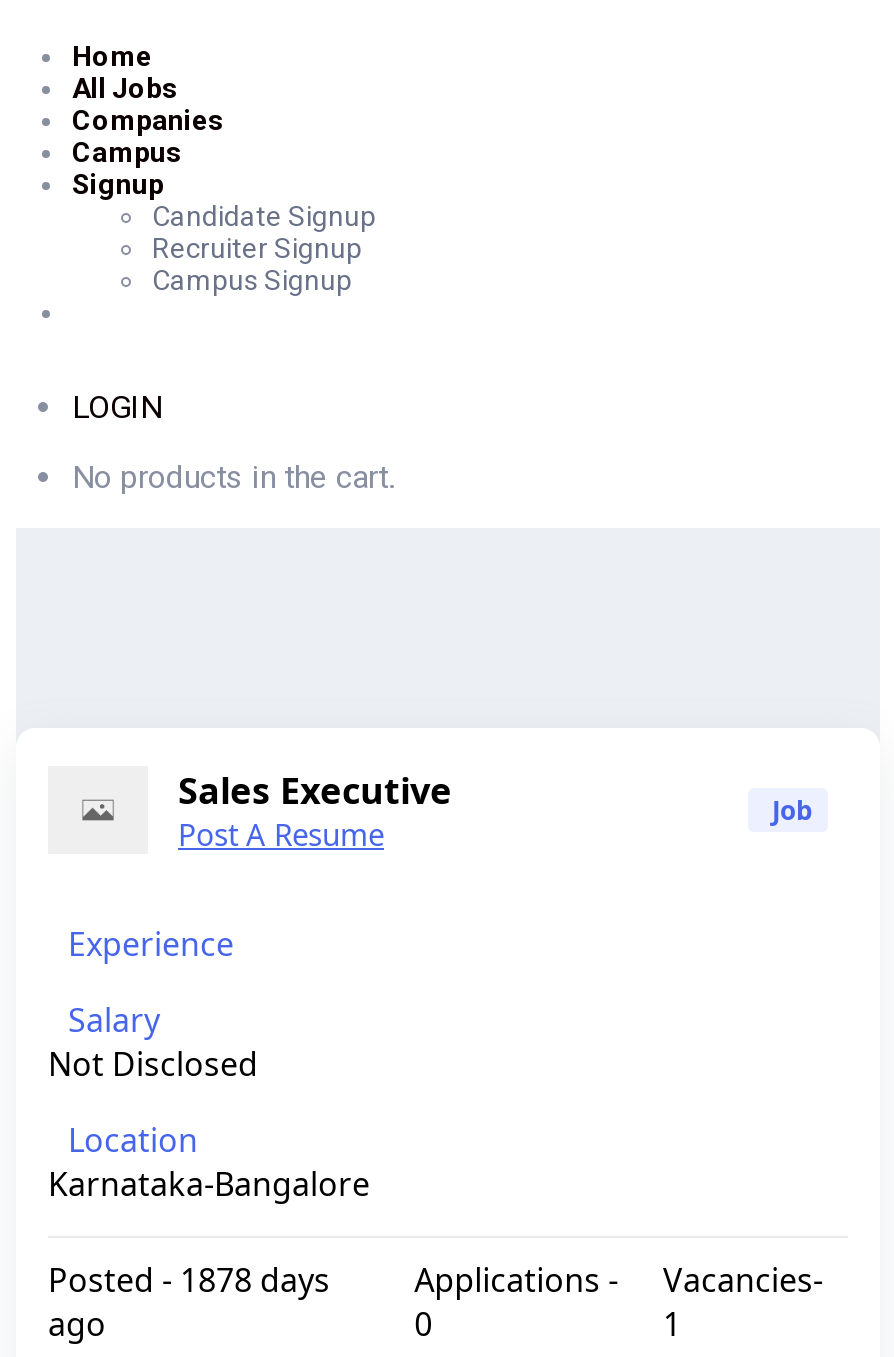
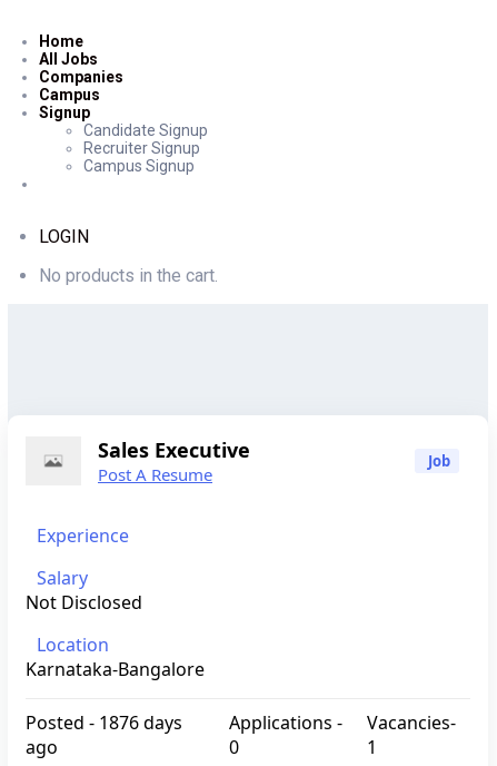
- Posted - 1878 days Applications - Vacancies-
+ Posted - 1876 days Applications - Vacancies-
